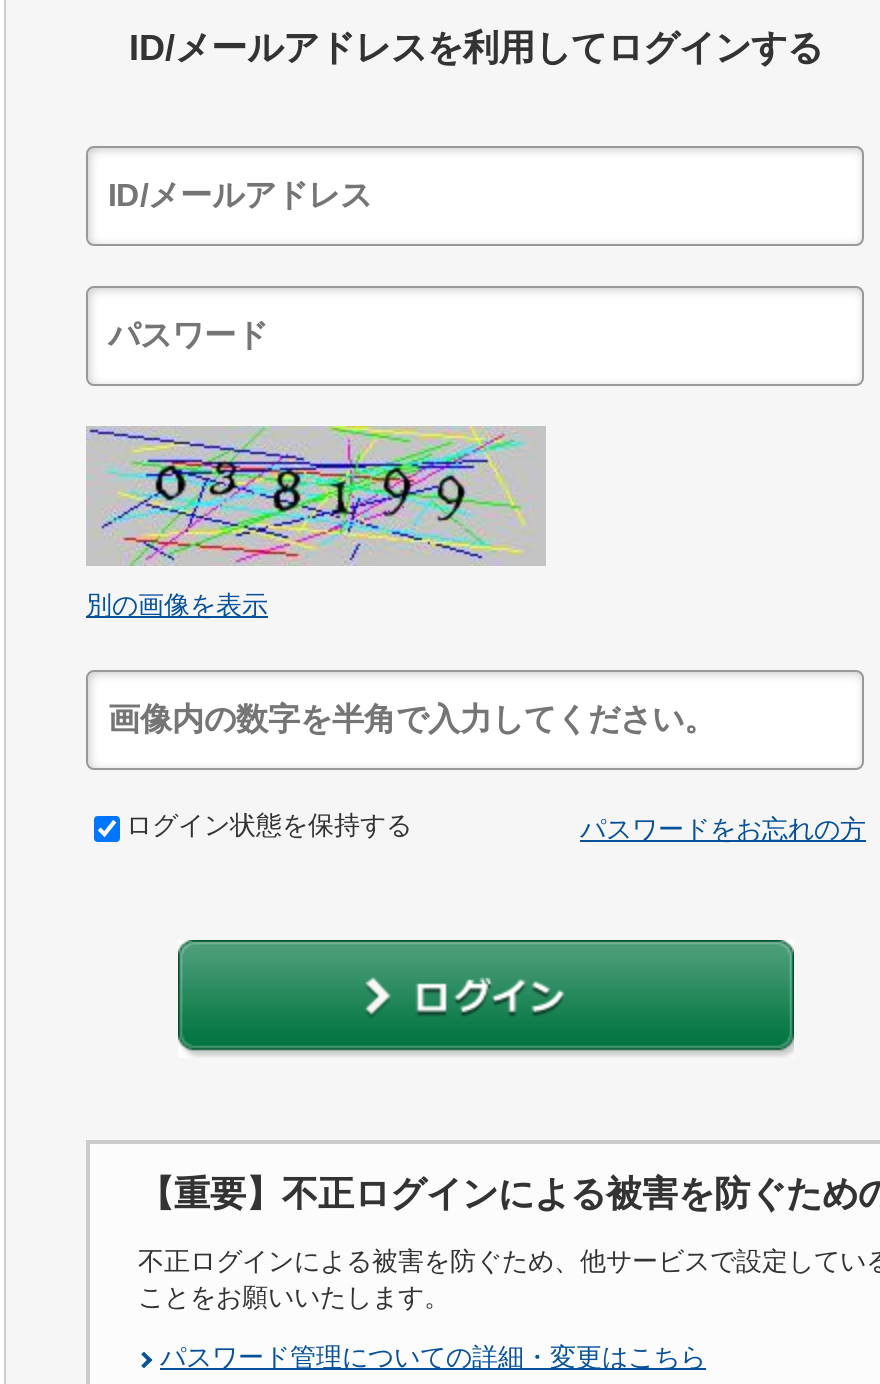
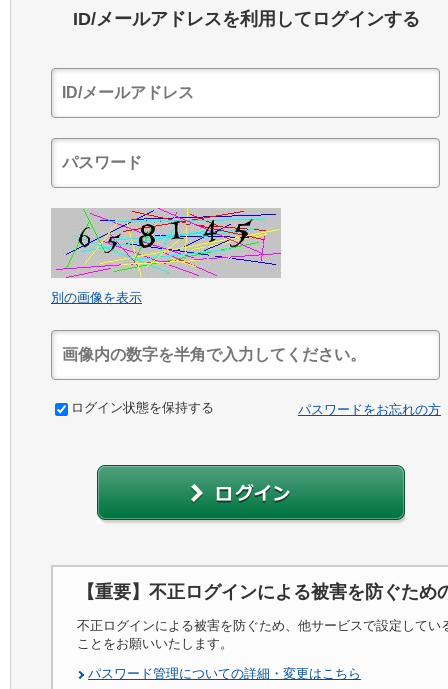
- [image]
+ [image]
